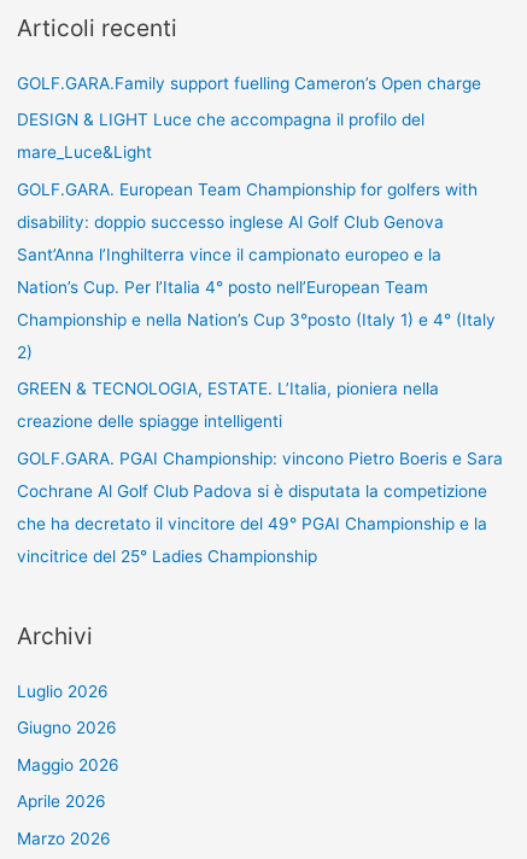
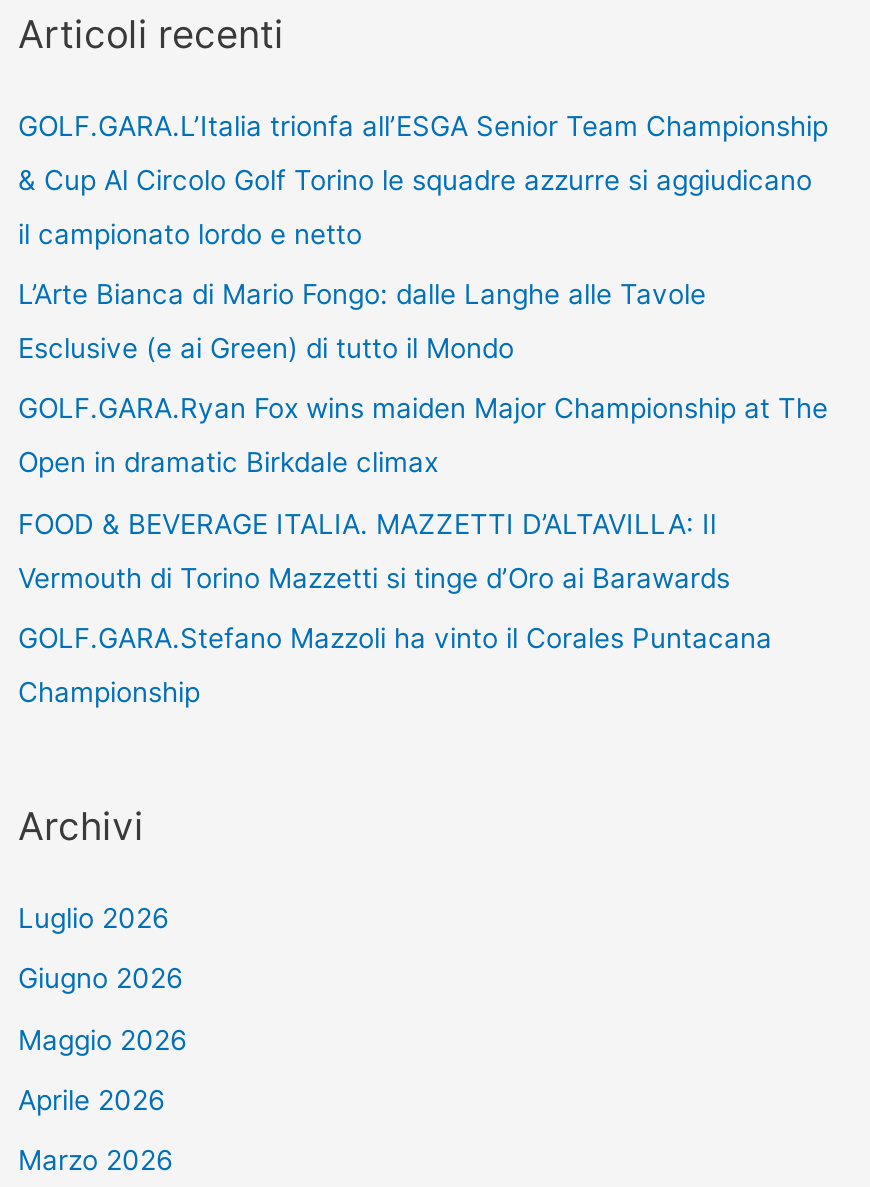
- GOLF.GARA.Family support fuelling Cameron’s Open charge
- DESIGN & LIGHT Luce che accompagna il profilo del
- mare_Luce&Light
- GOLF.GARA. European Team Championship for golfers with
- disability: doppio successo inglese Al Golf Club Genova
- Sant’Anna l’Inghilterra vince il campionato europeo e la
- Nation’s Cup. Per l’Italia 4° posto nell’European Team
- Championship e nella Nation’s Cup 3°posto (Italy 1) e 4° (Italy
- 2)
- GREEN & TECNOLOGIA, ESTATE. L’Italia, pioniera nella
- creazione delle spiagge intelligenti
- GOLF.GARA. PGAI Championship: vincono Pietro Boeris e Sara
- Cochrane Al Golf Club Padova si è disputata la competizione
- che ha decretato il vincitore del 49° PGAI Championship e la
- vincitrice del 25° Ladies Championship
+ GOLF.GARA.L’Italia trionfa all’ESGA Senior Team Championship
+ & Cup Al Circolo Golf Torino le squadre azzurre si aggiudicano
+ il campionato lordo e netto
+ L’Arte Bianca di Mario Fongo: dalle Langhe alle Tavole
+ Esclusive (e ai Green) di tutto il Mondo
+ GOLF.GARA.Ryan Fox wins maiden Major Championship at The
+ Open in dramatic Birkdale climax
+ FOOD & BEVERAGE ITALIA. MAZZETTI D’ALTAVILLA: Il
+ Vermouth di Torino Mazzetti si tinge d’Oro ai Barawards
+ GOLF.GARA.Stefano Mazzoli ha vinto il Corales Puntacana
+ Championship
